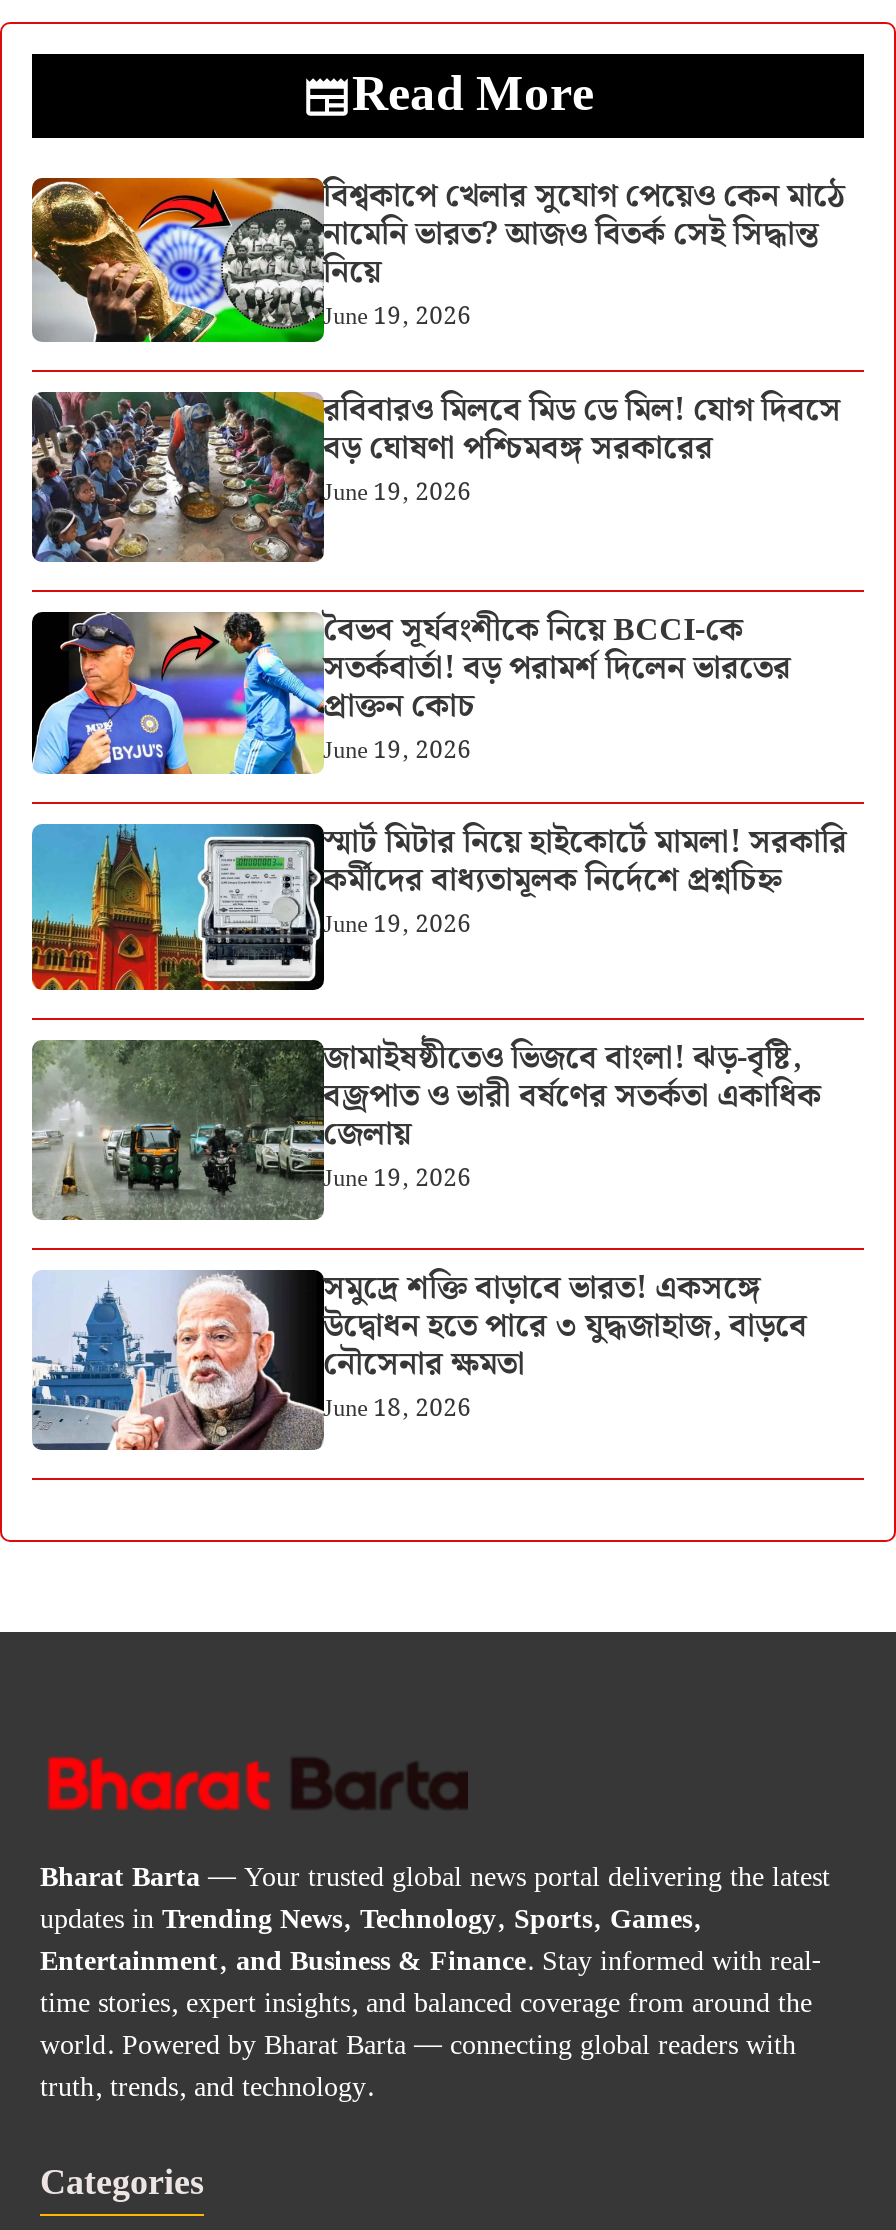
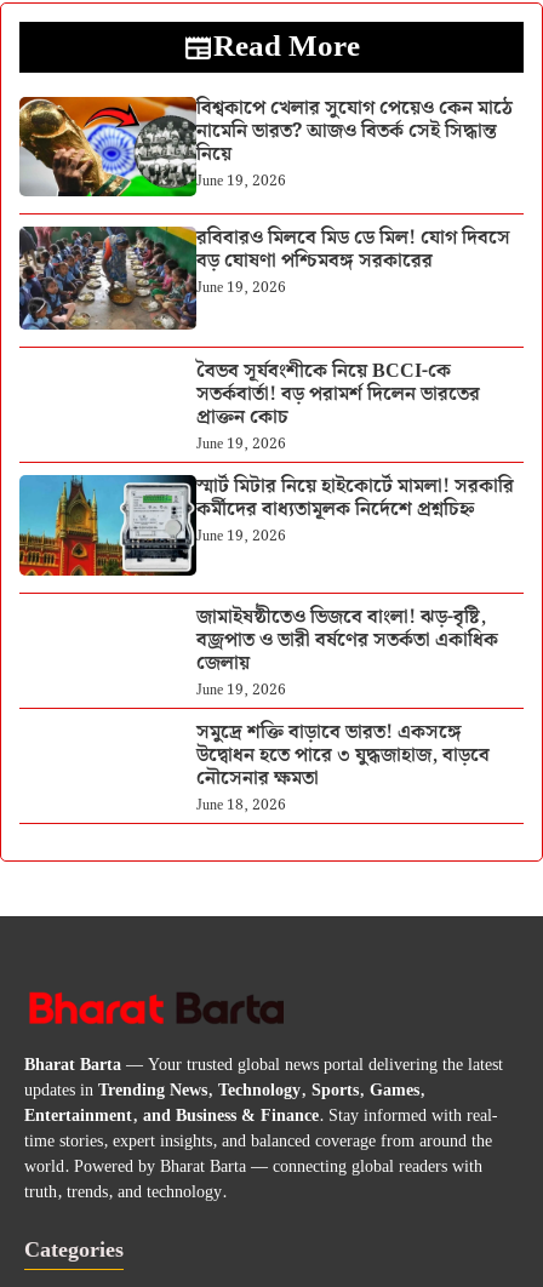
- [image]

- [image]

- [image]
